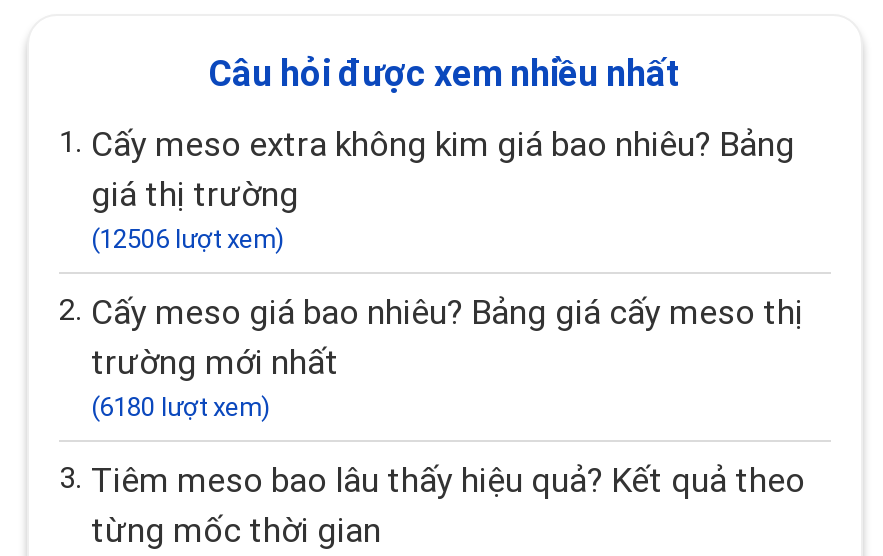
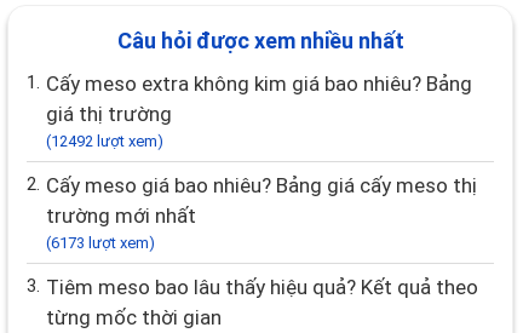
- (12506 lượt xem)
+ (12492 lượt xem)

- (6180 lượt xem)
+ (6173 lượt xem)
